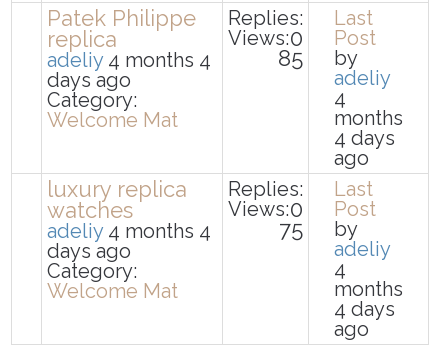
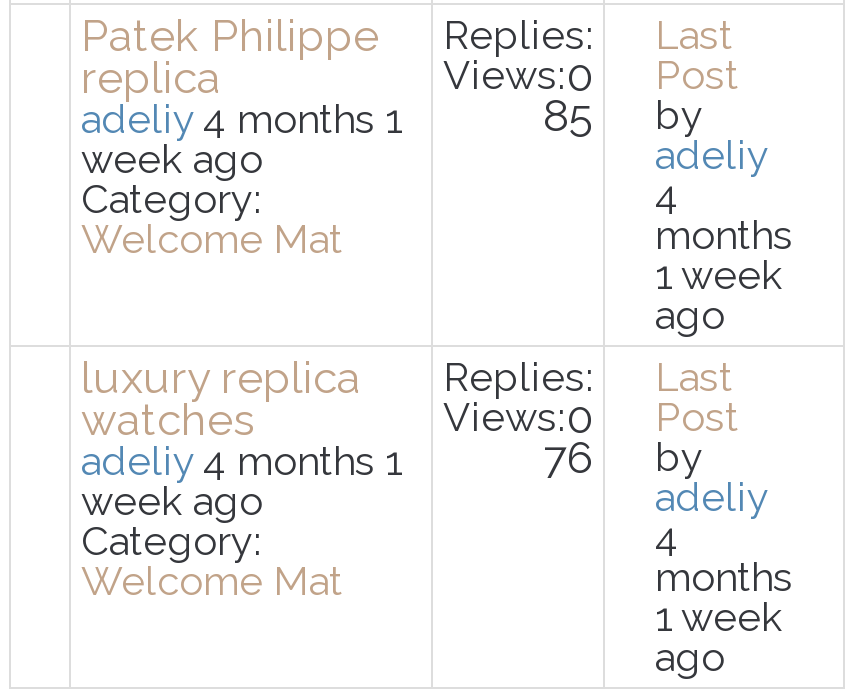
- adeliy 4 months 4
+ adeliy 4 months 1

- days ago
+ week ago

- 4 days
+ 1 week

- adeliy 4 months 4
+ adeliy 4 months 1

- 75 by
+ 76 by

- days ago
+ week ago

- 4 days
+ 1 week
